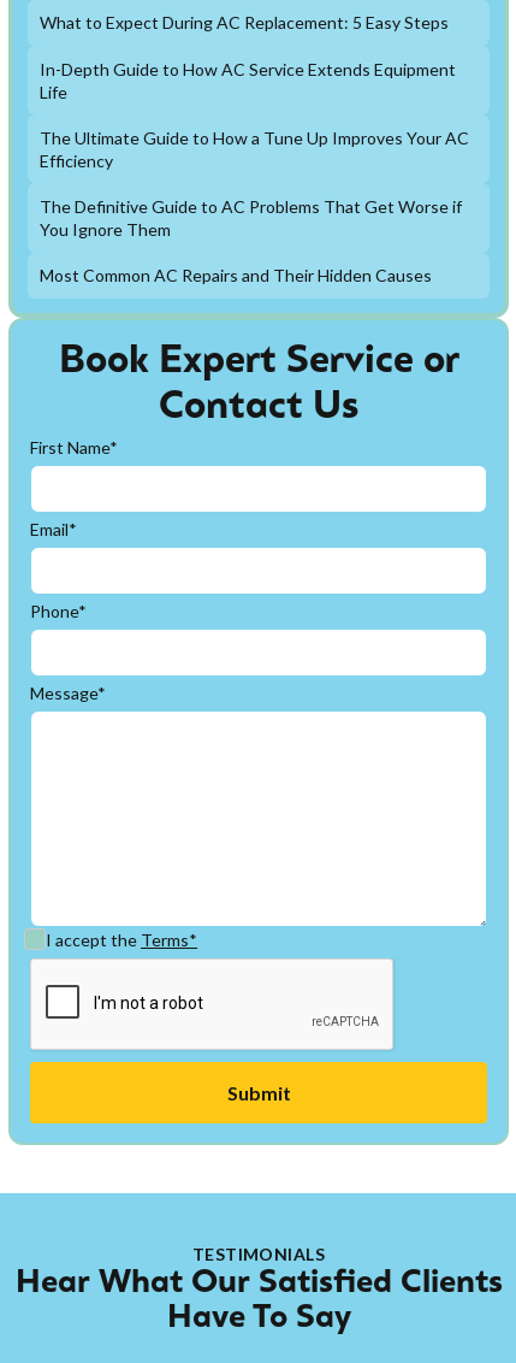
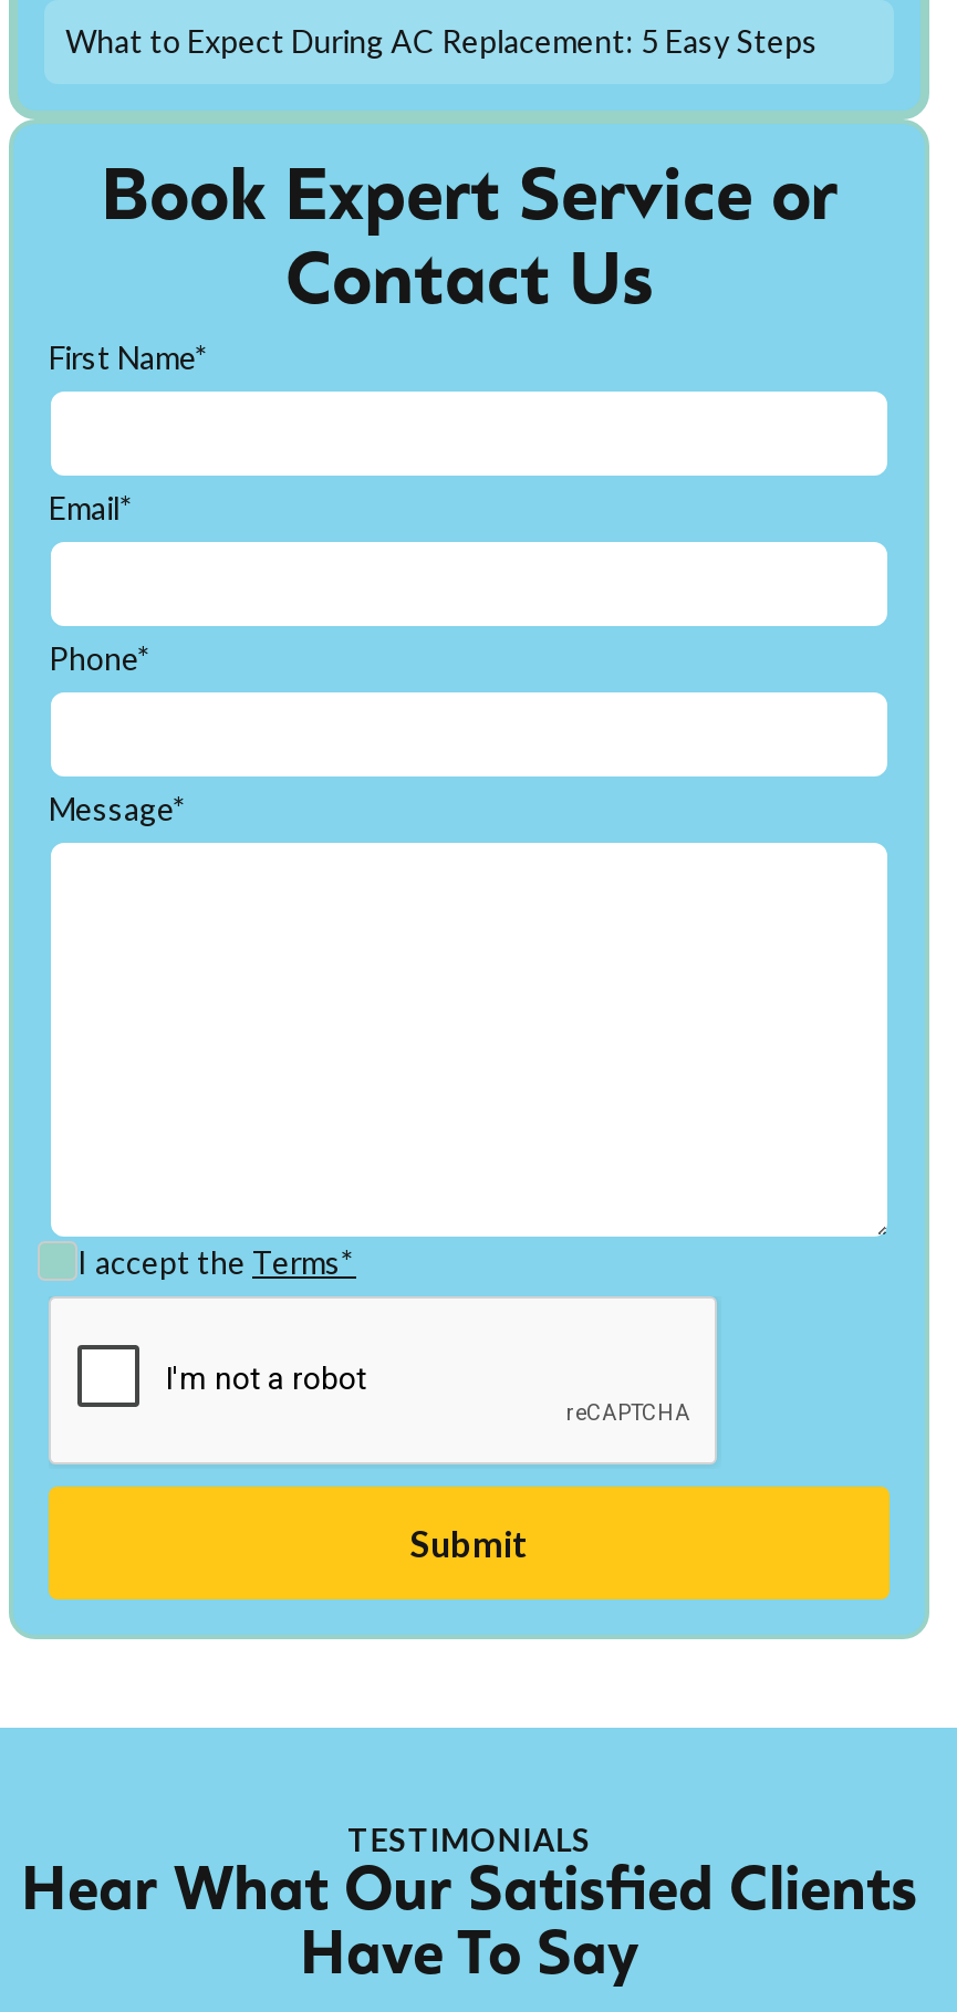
- In-Depth Guide to How AC Service Extends Equipment
- Life
- The Ultimate Guide to How a Tune Up Improves Your AC
- Efficiency
- The Definitive Guide to AC Problems That Get Worse if
- You Ignore Them
- Most Common AC Repairs and Their Hidden Causes
